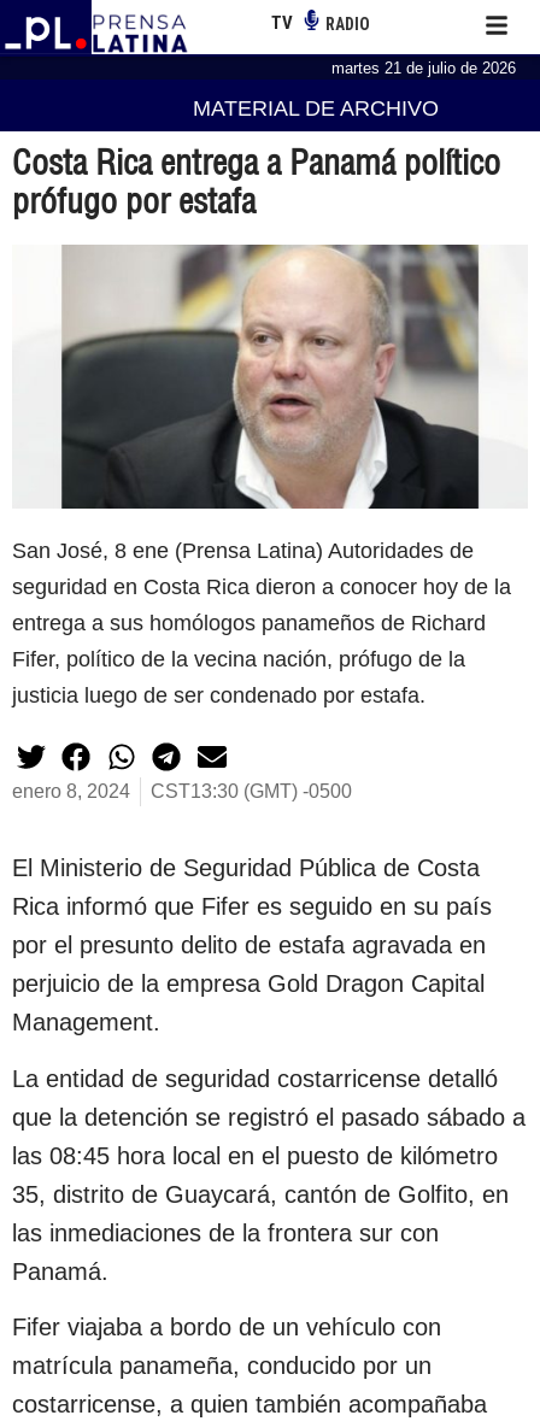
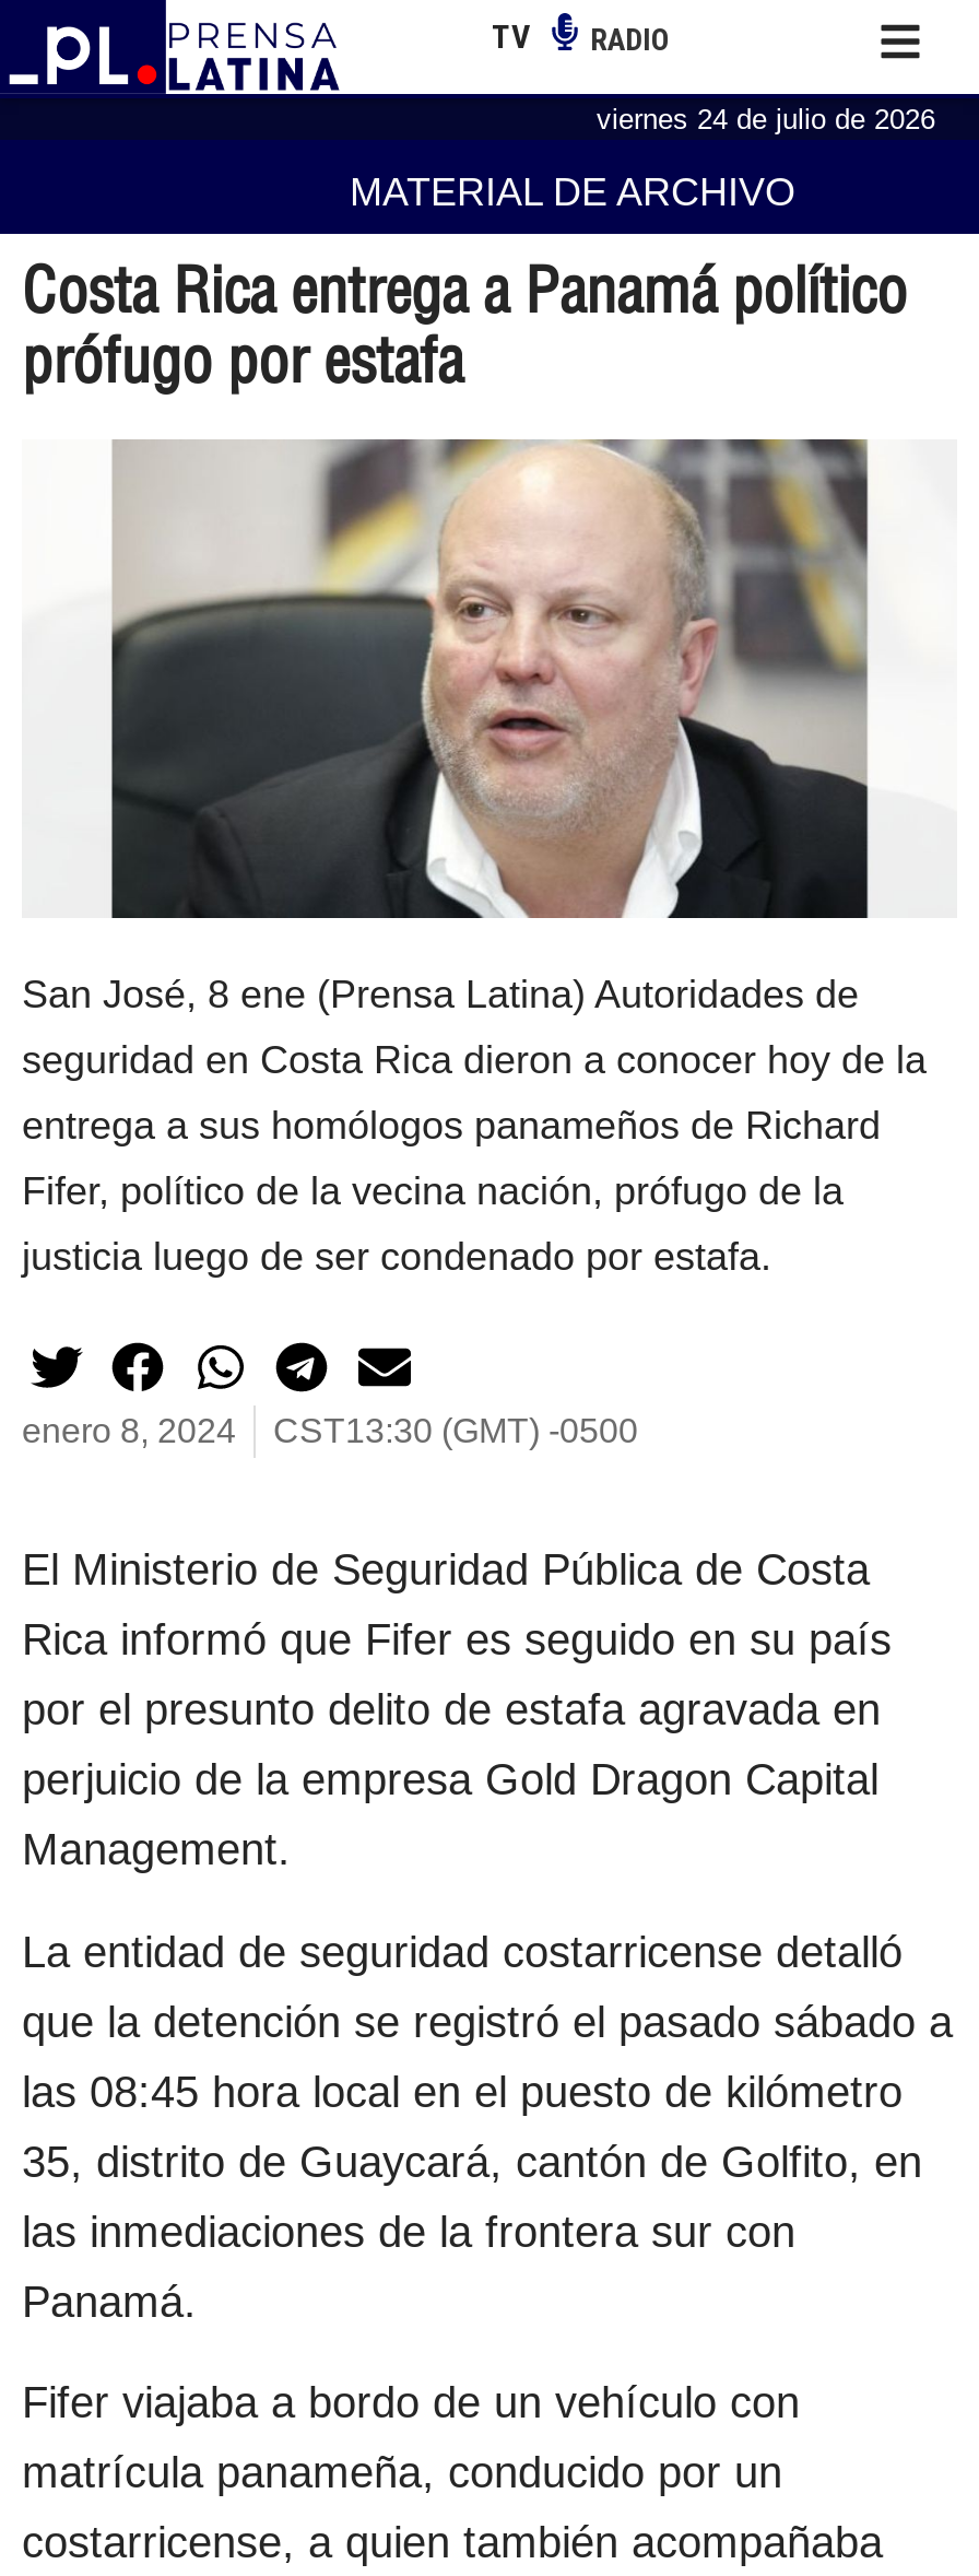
- martes 21 de julio de 2026
+ viernes 24 de julio de 2026
